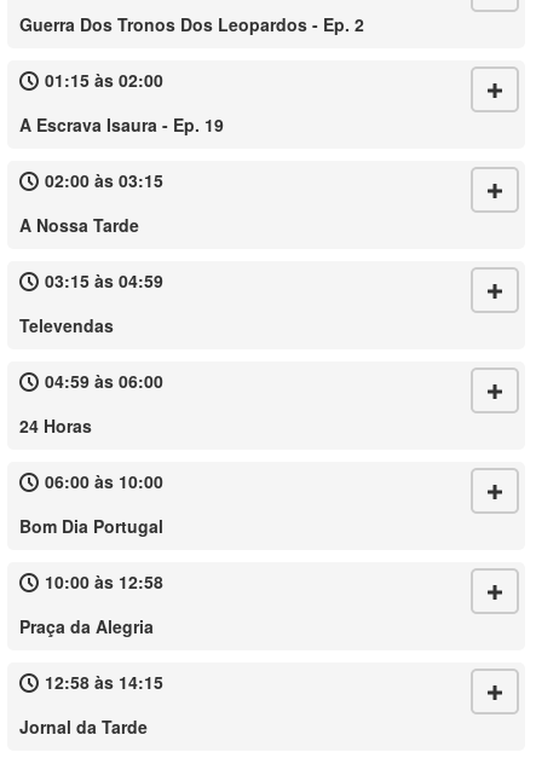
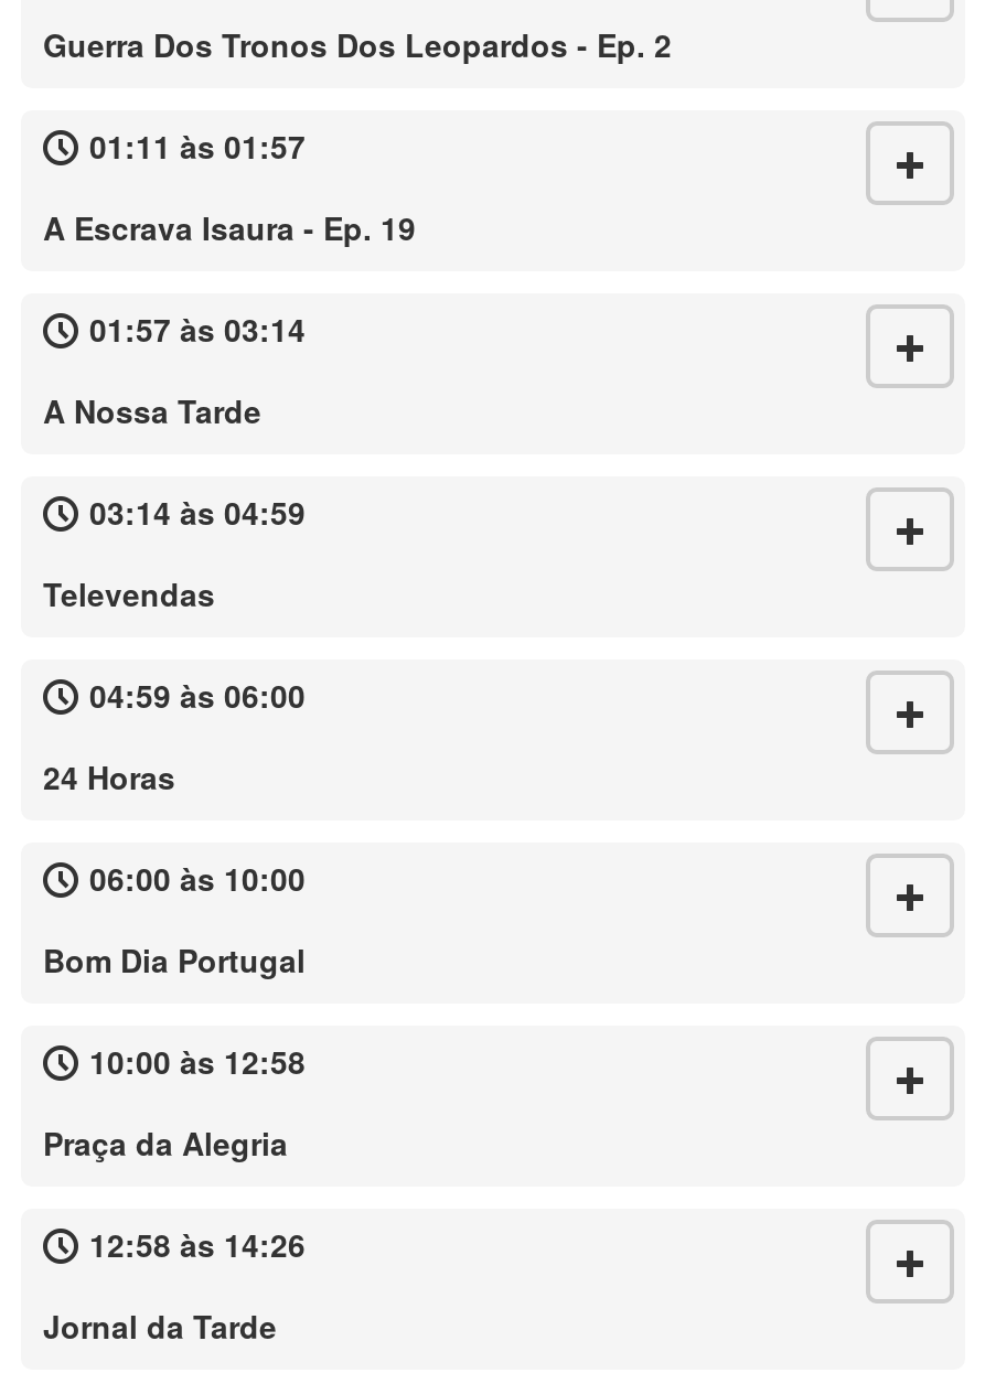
- 01:15 às 02:00
+ 01:11 às 01:57

- 02:00 às 03:15
+ 01:57 às 03:14

- 03:15 às 04:59
+ 03:14 às 04:59

- 12:58 às 14:15
+ 12:58 às 14:26
